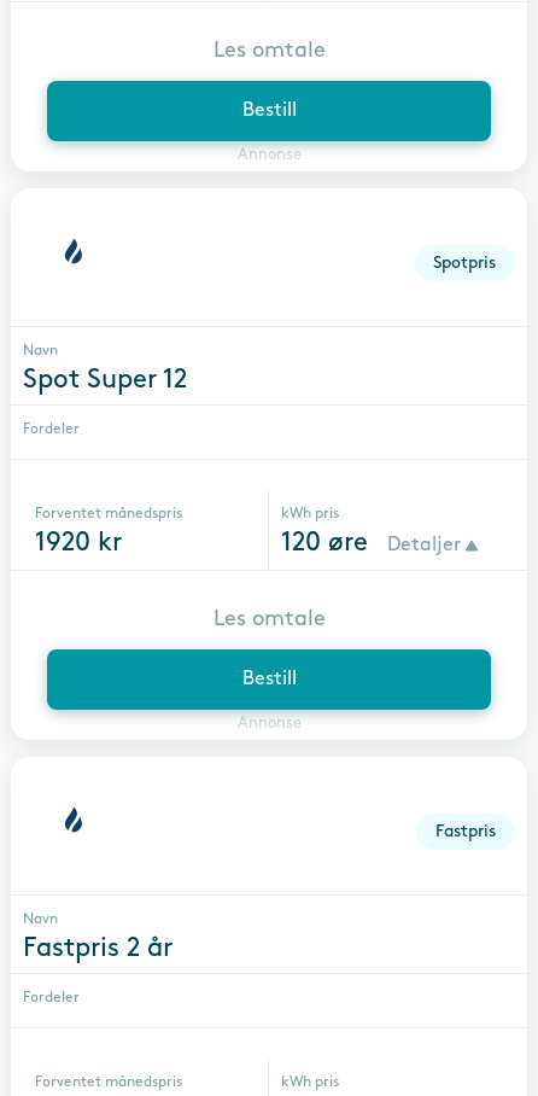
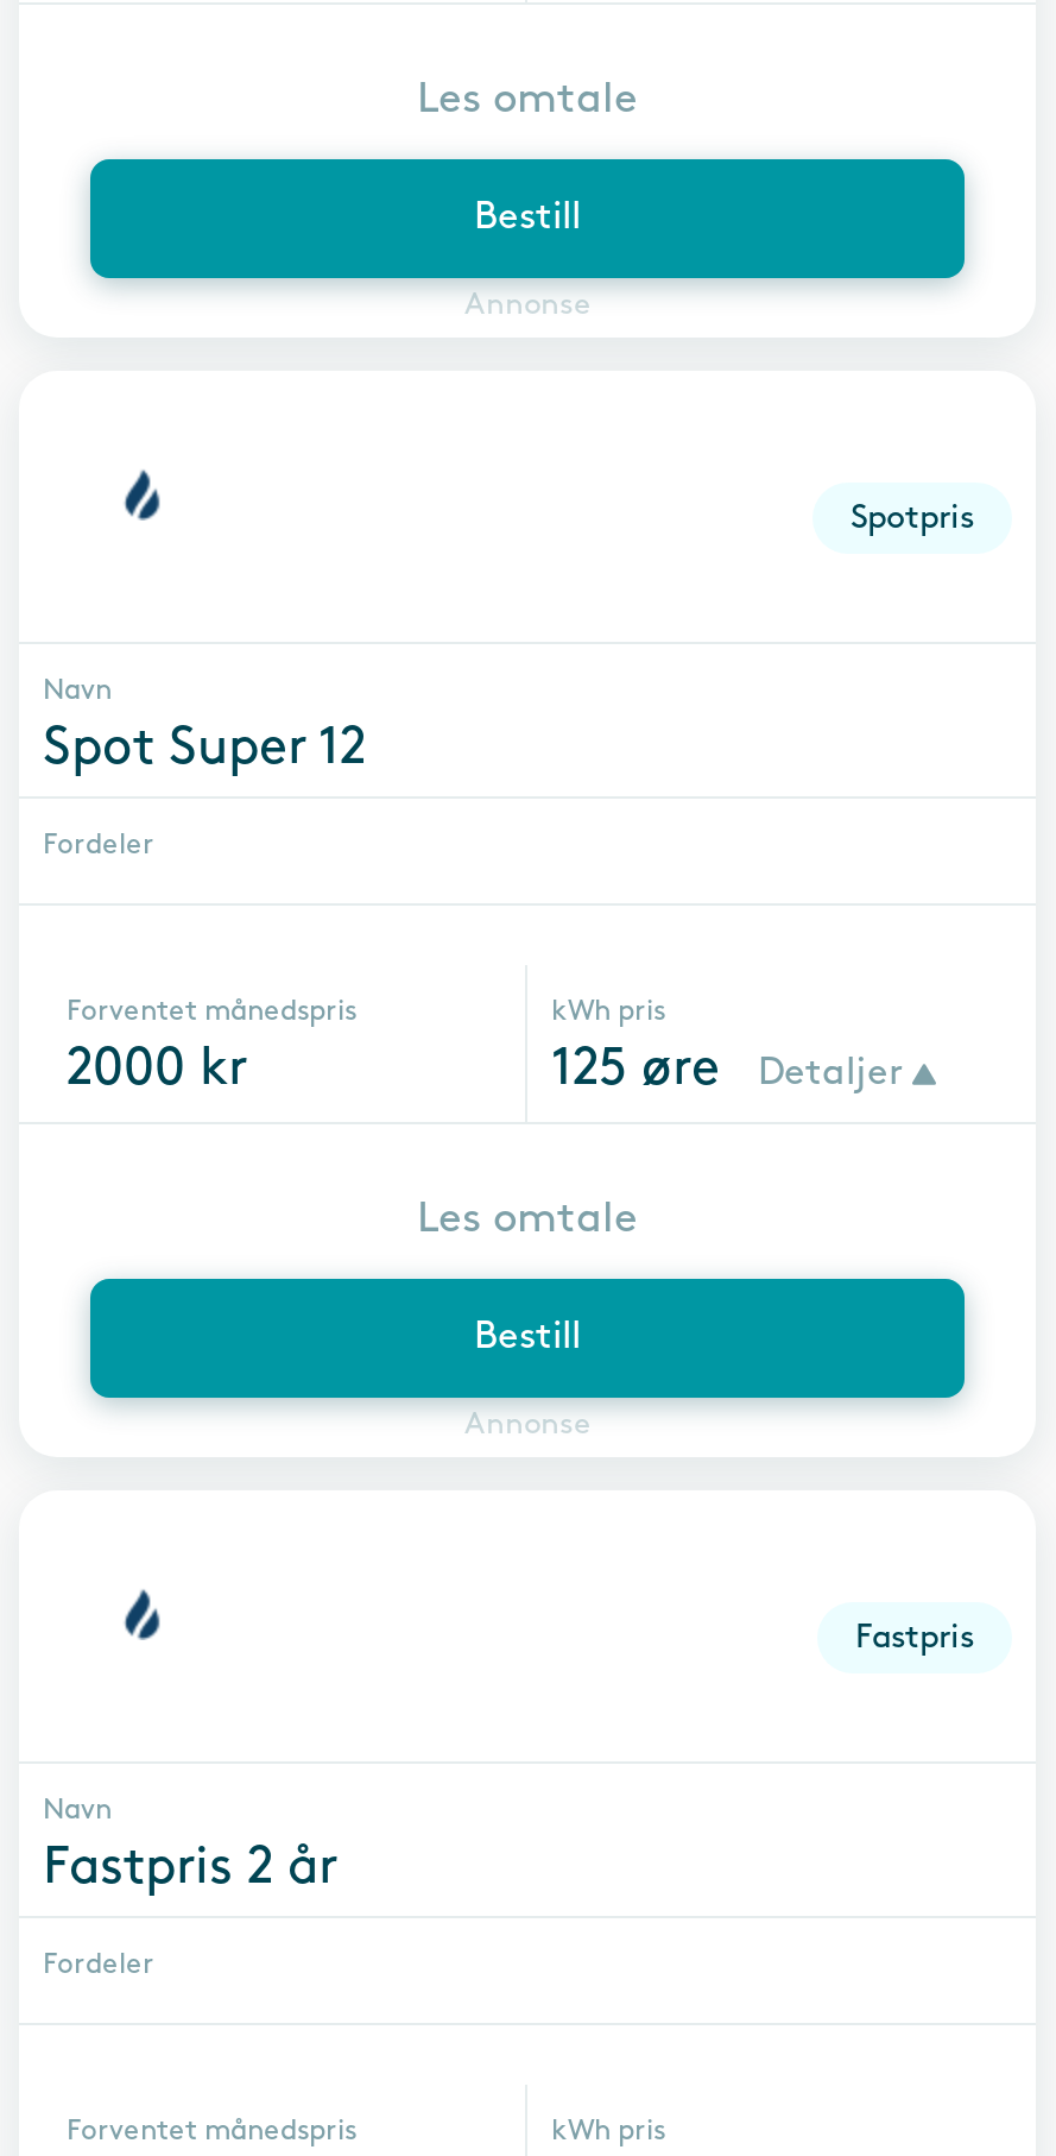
- 1920 kr
+ 2000 kr

- 120 øre Detaljer
+ 125 øre Detaljer
